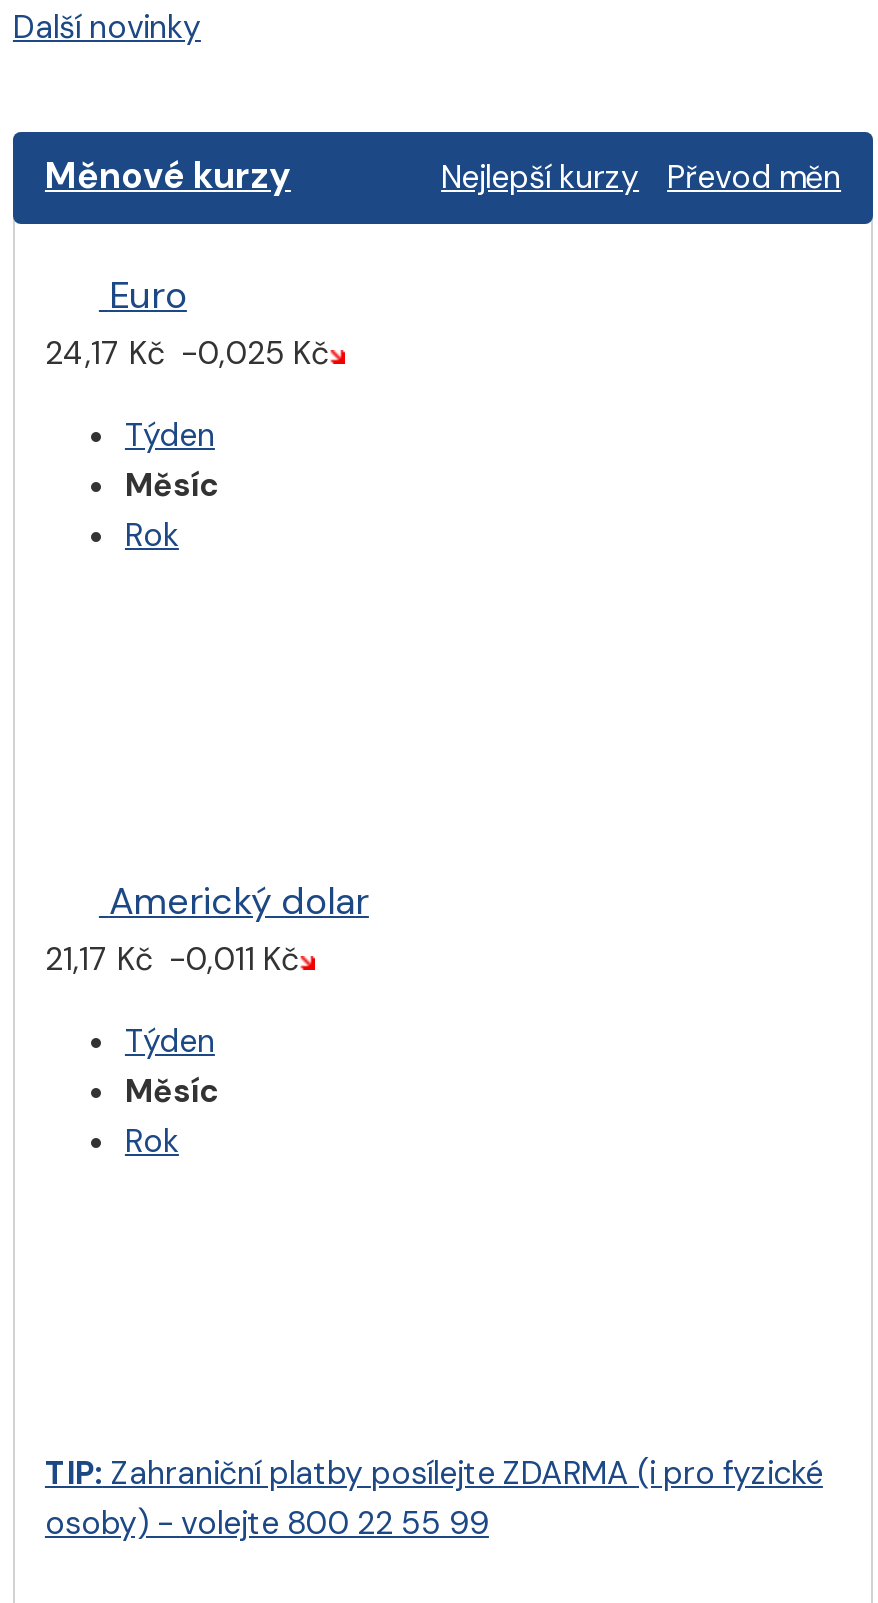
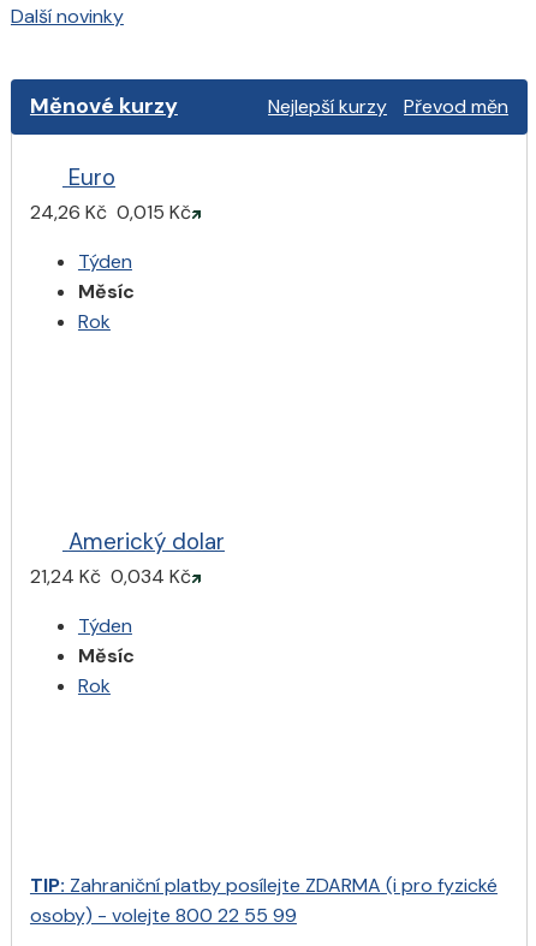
- 24,17 Kč -0,025 Kč
+ 24,26 Kč 0,015 Kč

- 21,17 Kč -0,011 Kč
+ 21,24 Kč 0,034 Kč
